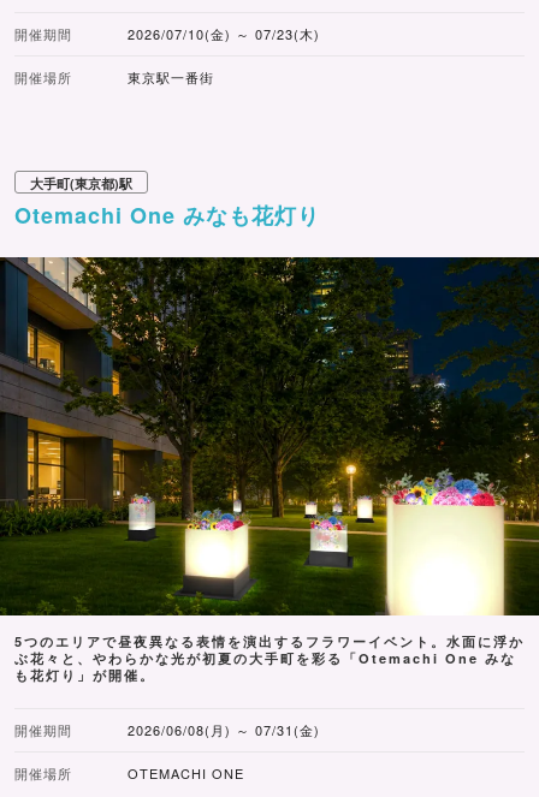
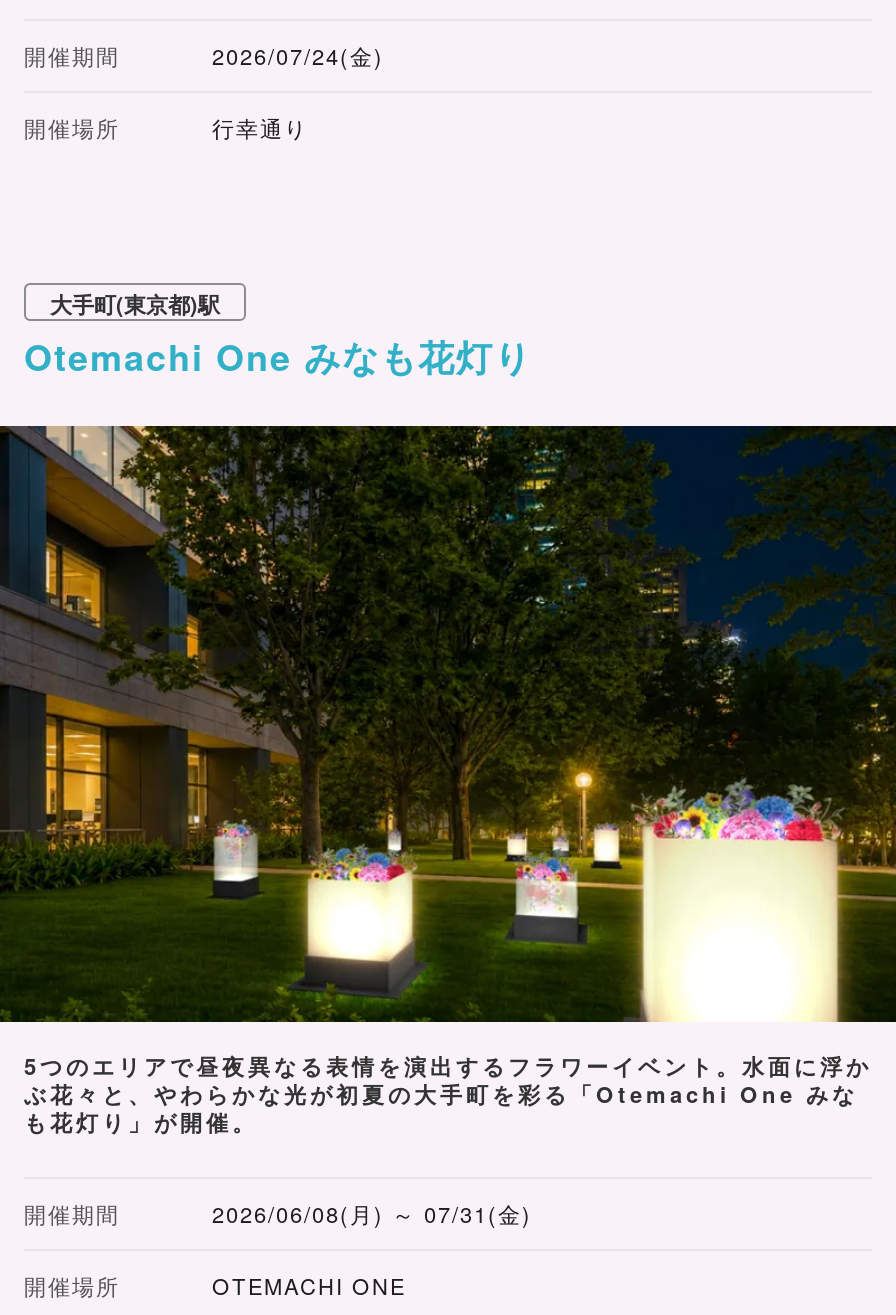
- 2026/07/10(金) ～ 07/23(木)
+ 2026/07/24(金)

- 東京駅一番街
+ 行幸通り
